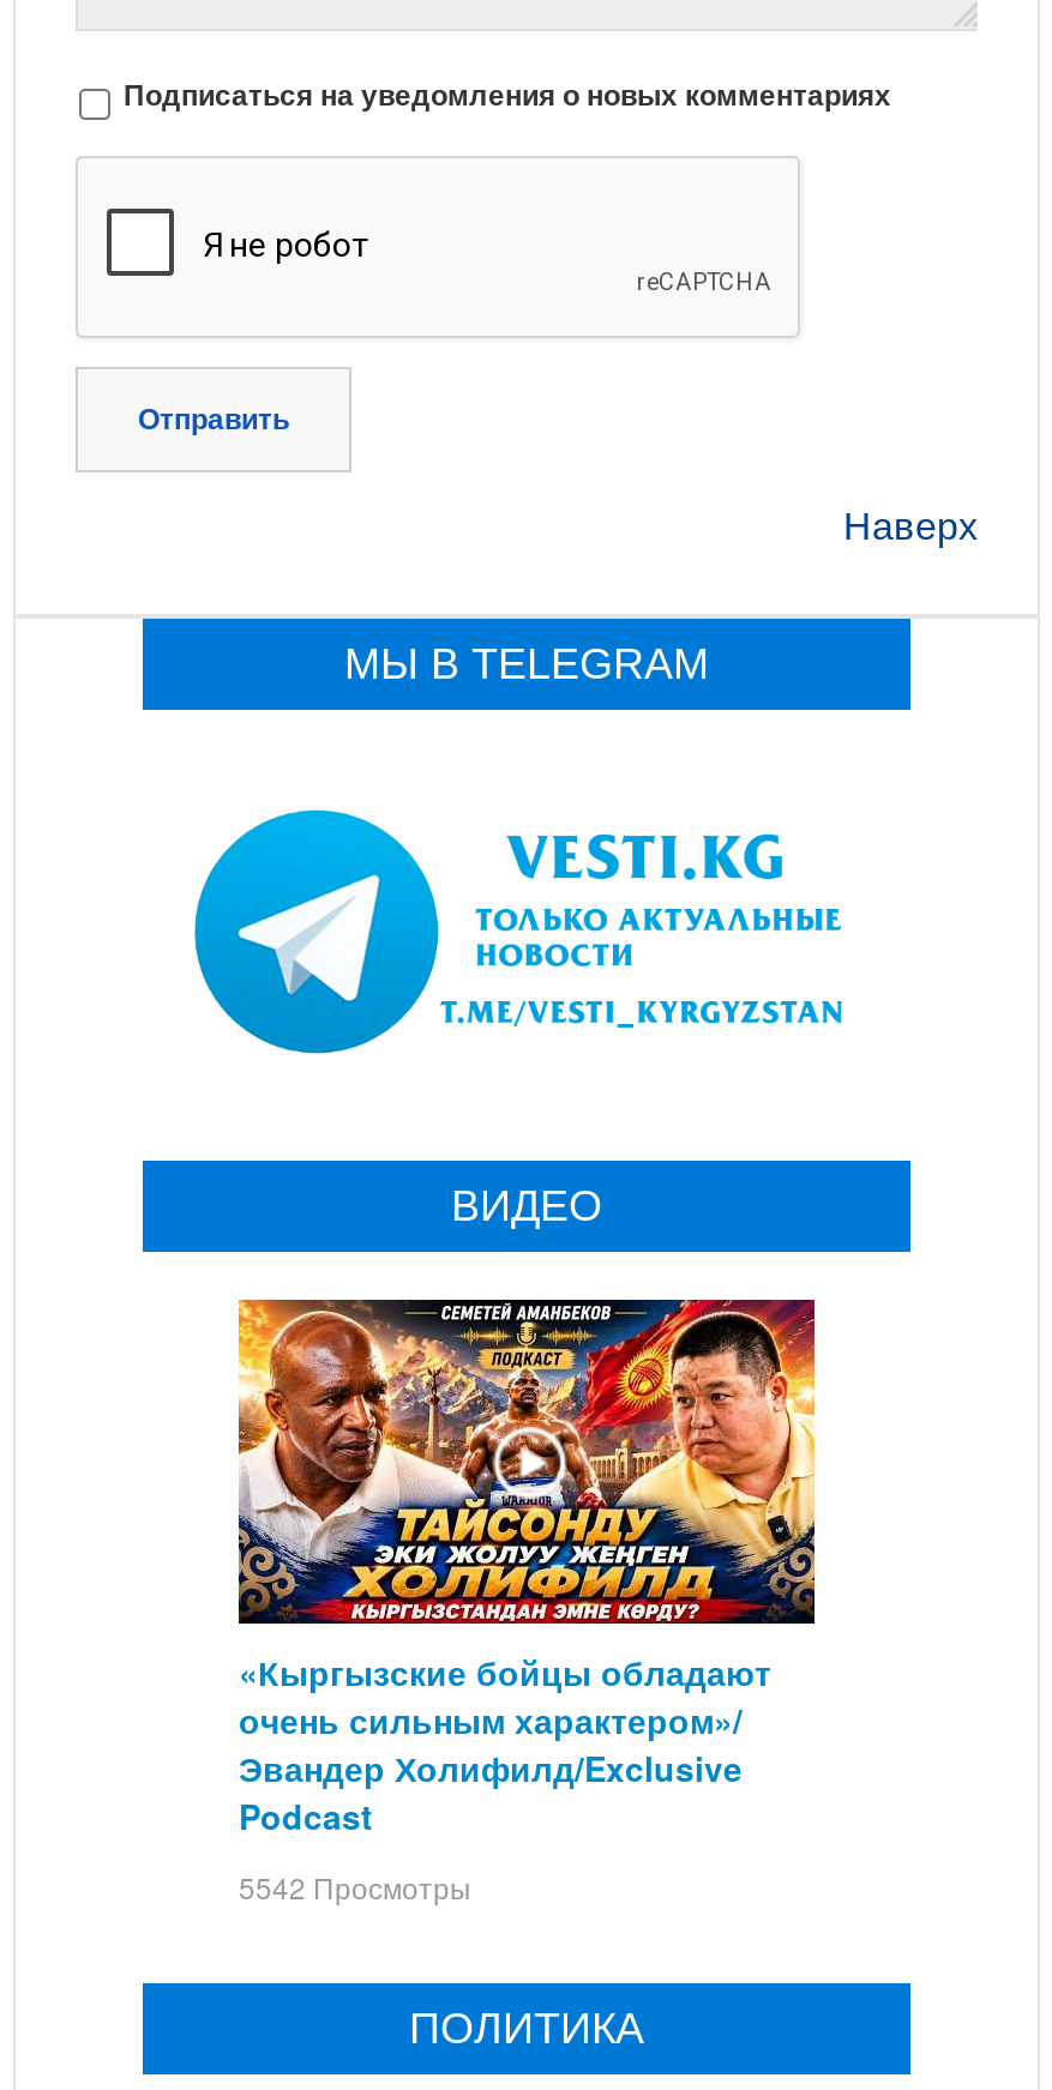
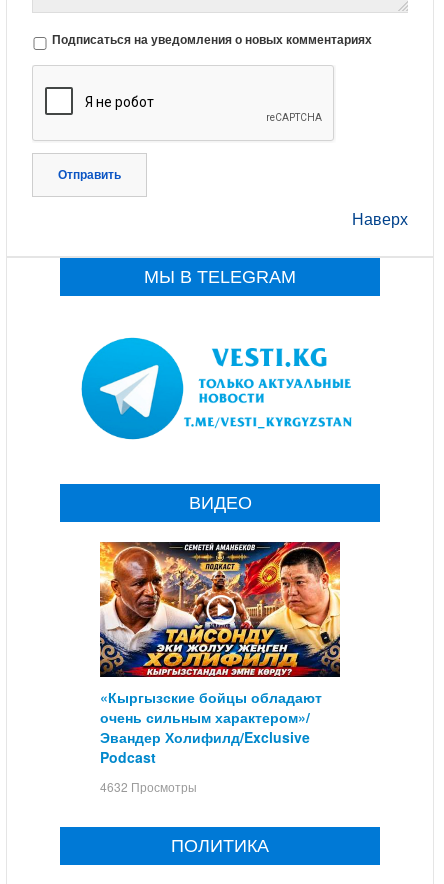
- 5542 Просмотры
+ 4632 Просмотры
